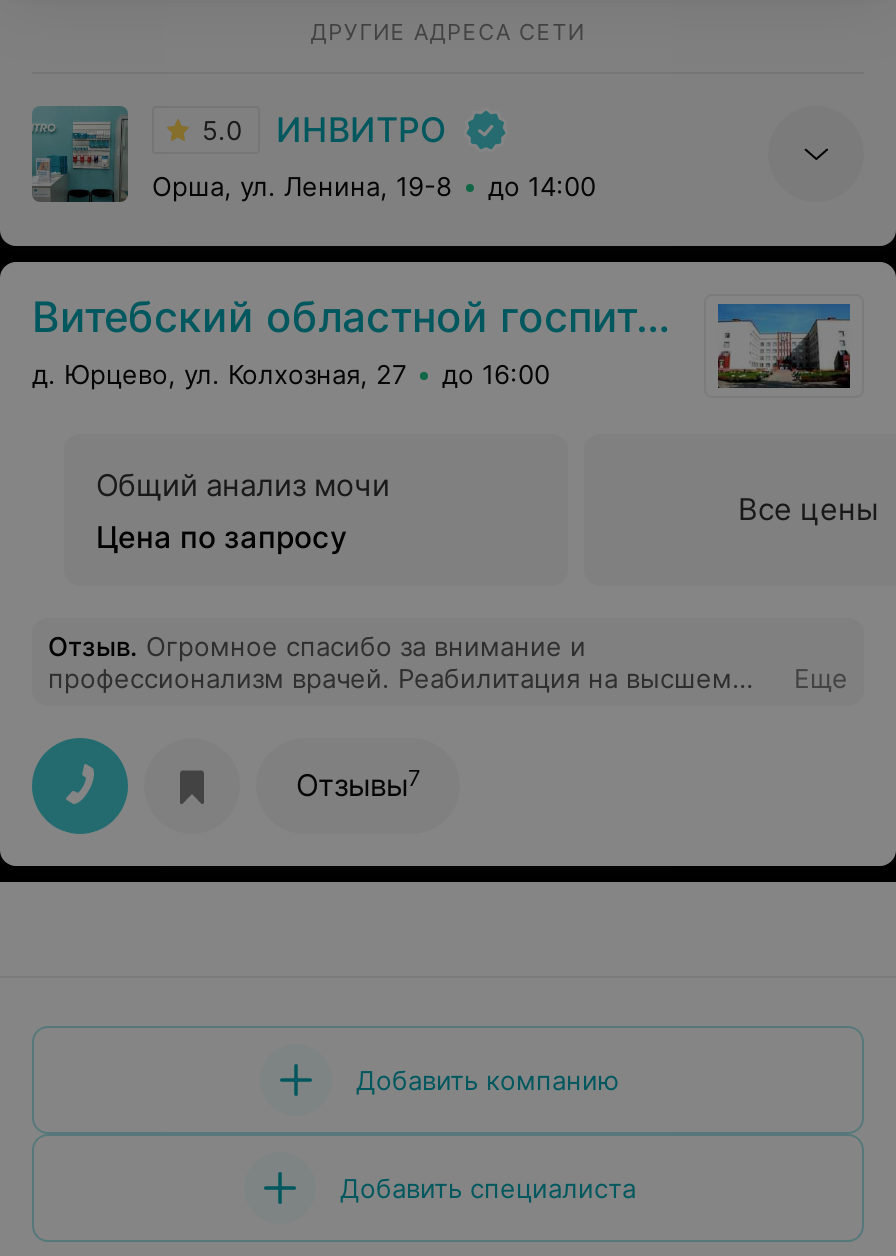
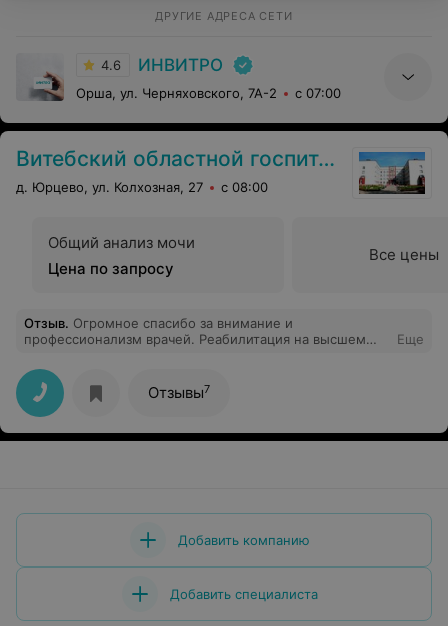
- [image]
- Орша, ул. Ленина, 19-8
- до 14:00
+ [image]
+ Орша, ул. Черняховского, 7А-2
+ с 07:00

- 5.0 ИНВИТРО
+ 4.6 ИНВИТРО

- д. Юрцево, ул. Колхозная, 27 до 16:00
+ д. Юрцево, ул. Колхозная, 27 с 08:00
